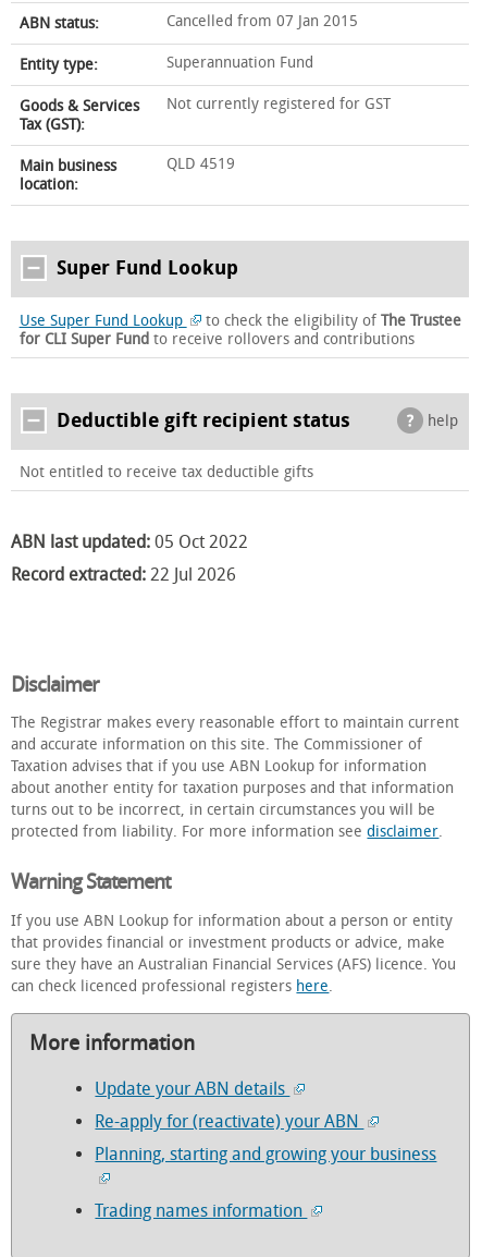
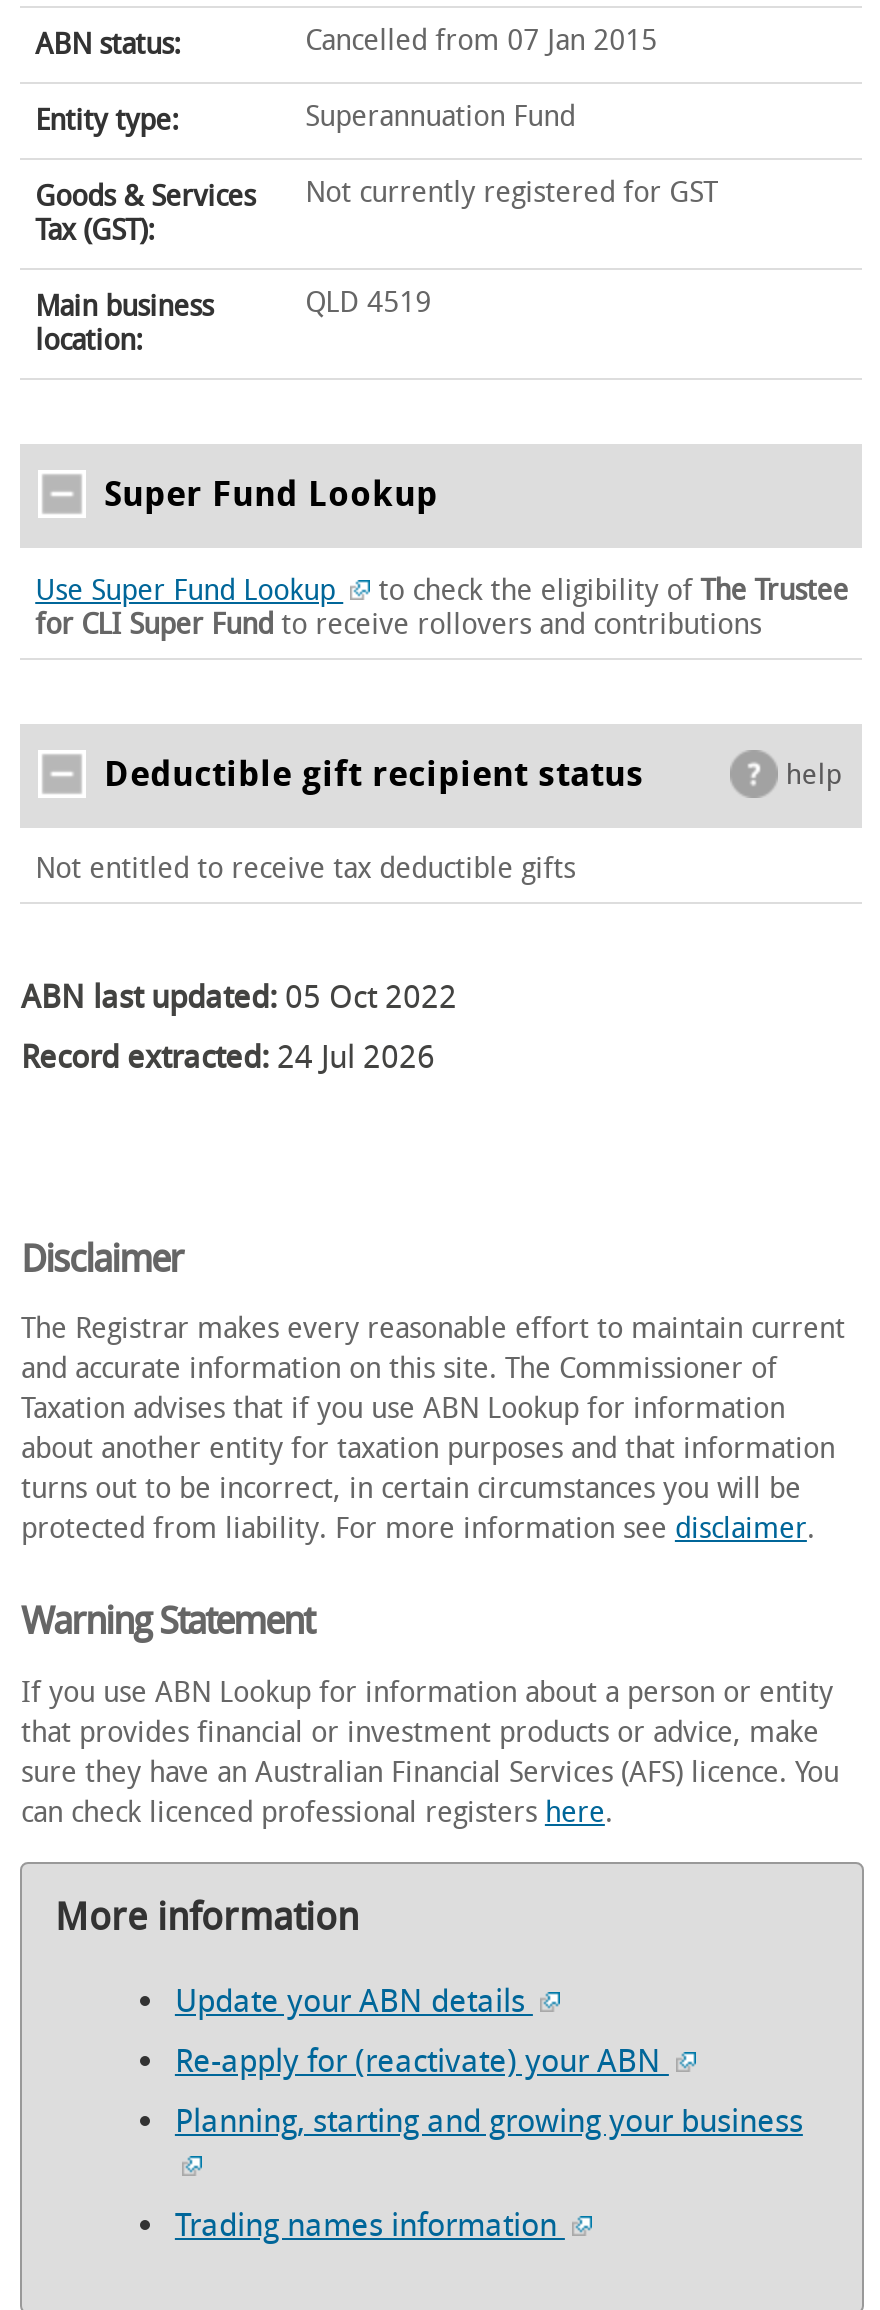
- Record extracted: 22 Jul 2026
+ Record extracted: 24 Jul 2026
